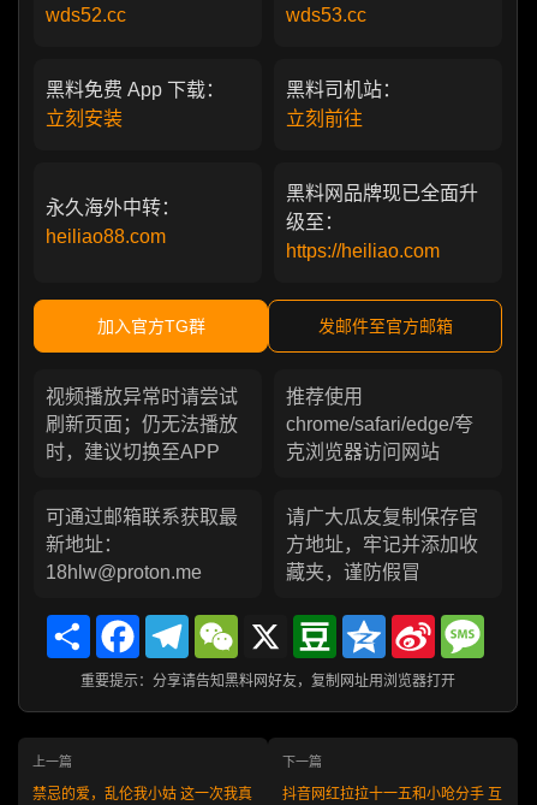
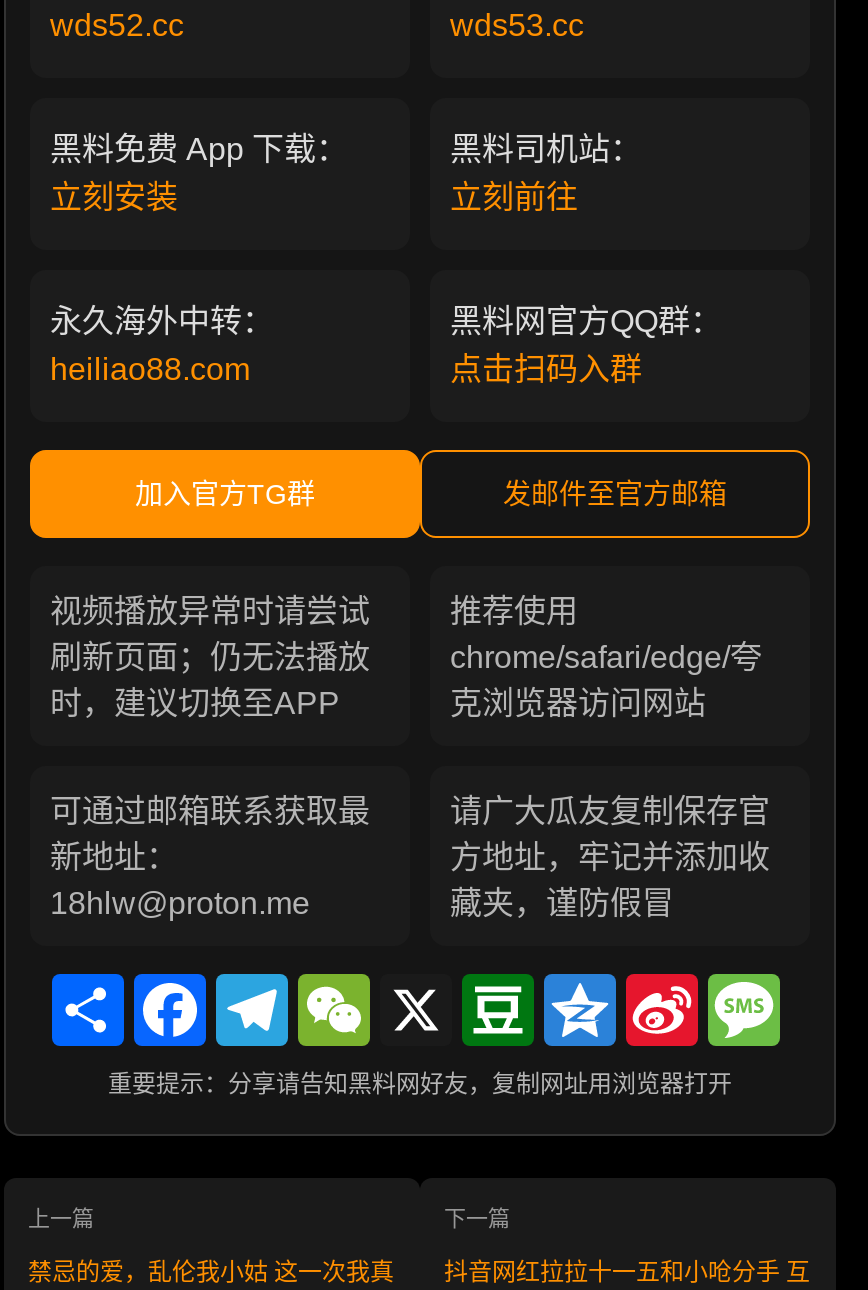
- 黑料网品牌现已全面升
- 级至：
- https://heiliao.com
+ 黑料网官方QQ群：
+ 点击扫码入群
